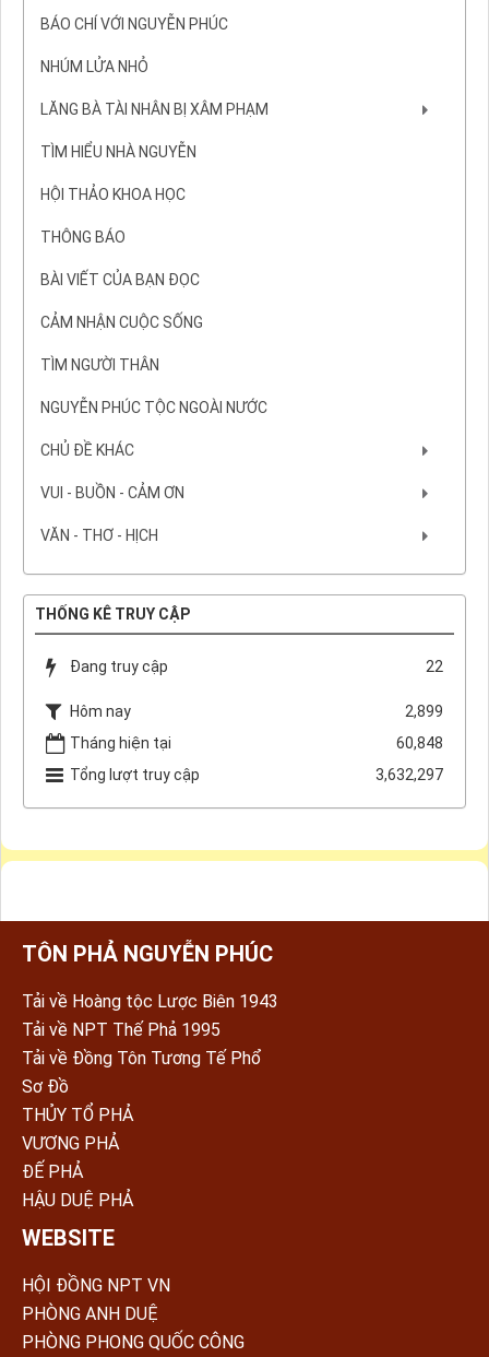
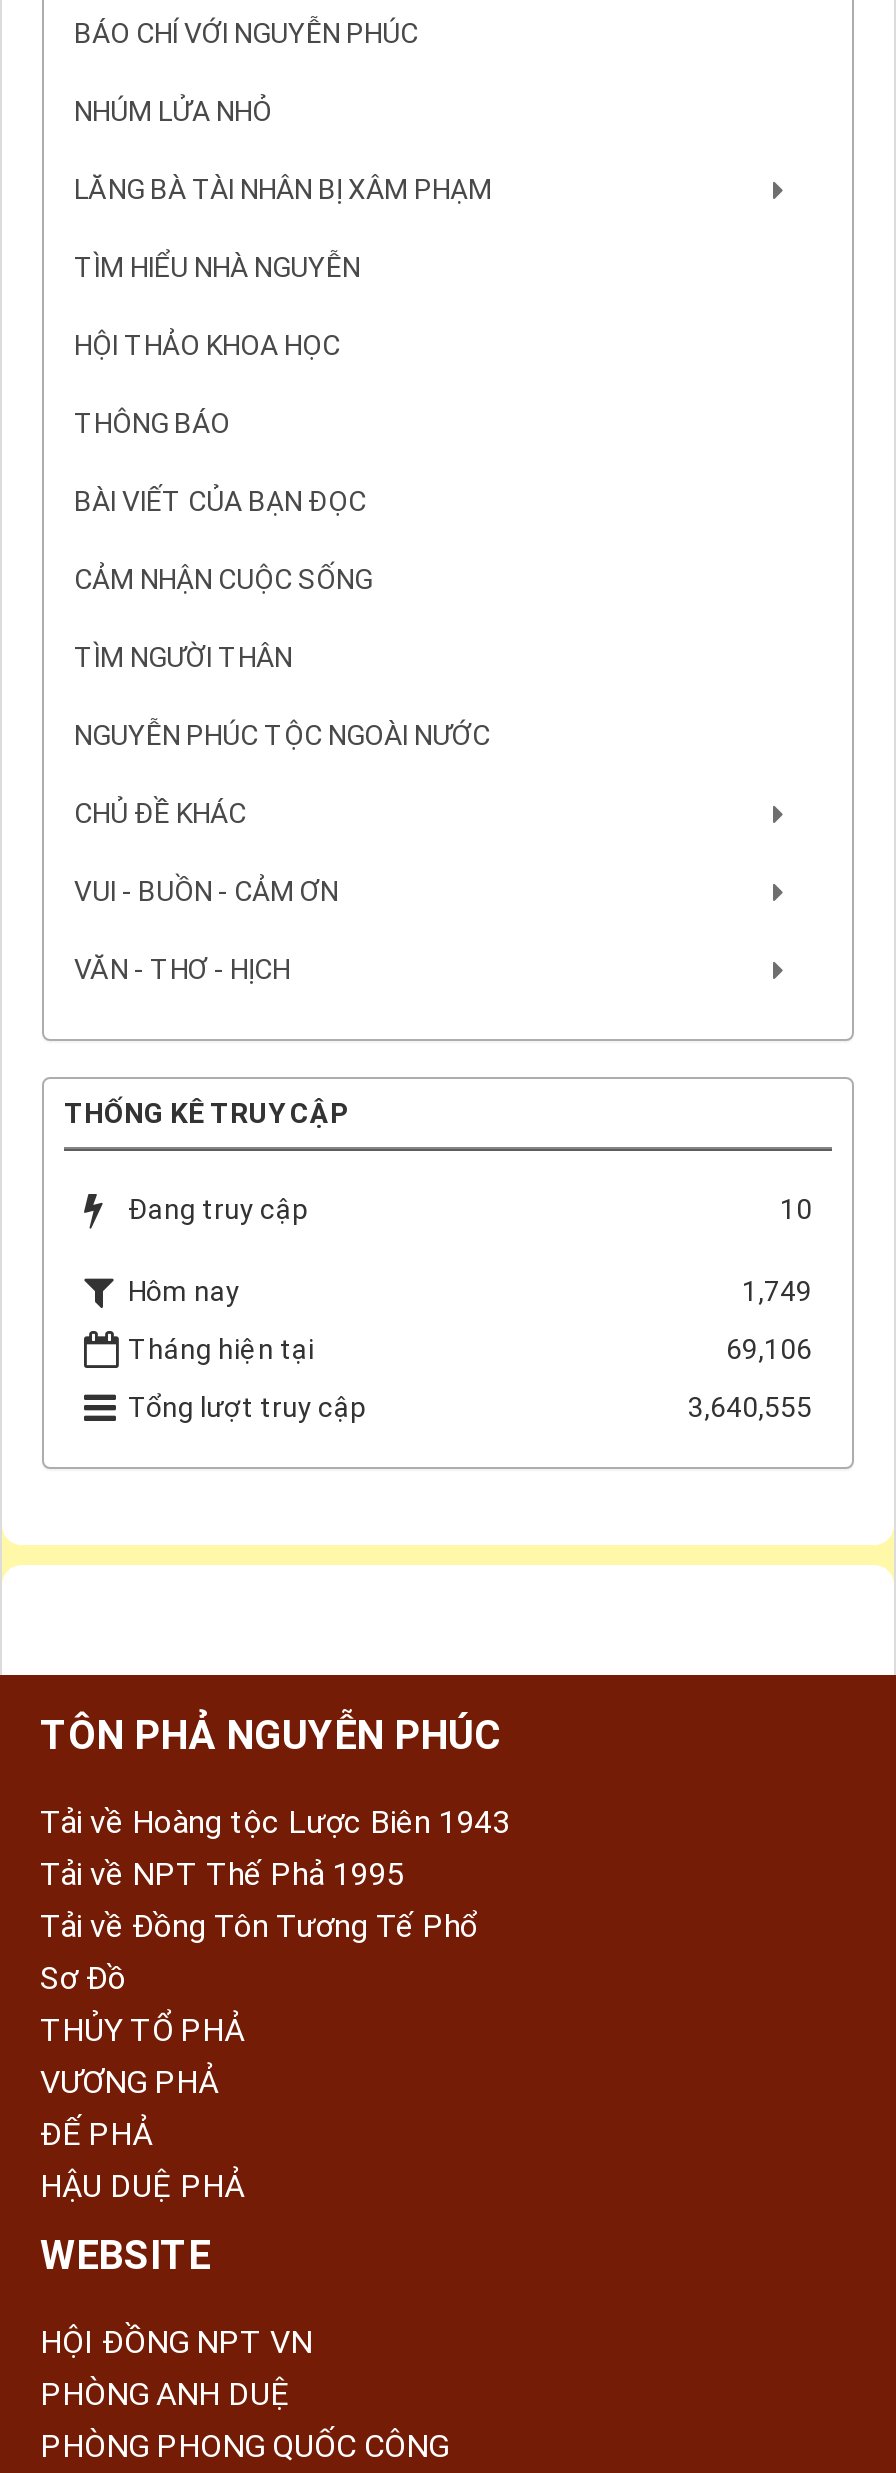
- 22
+ 10

- 2,899
+ 1,749

- 60,848
+ 69,106

- 3,632,297
+ 3,640,555
